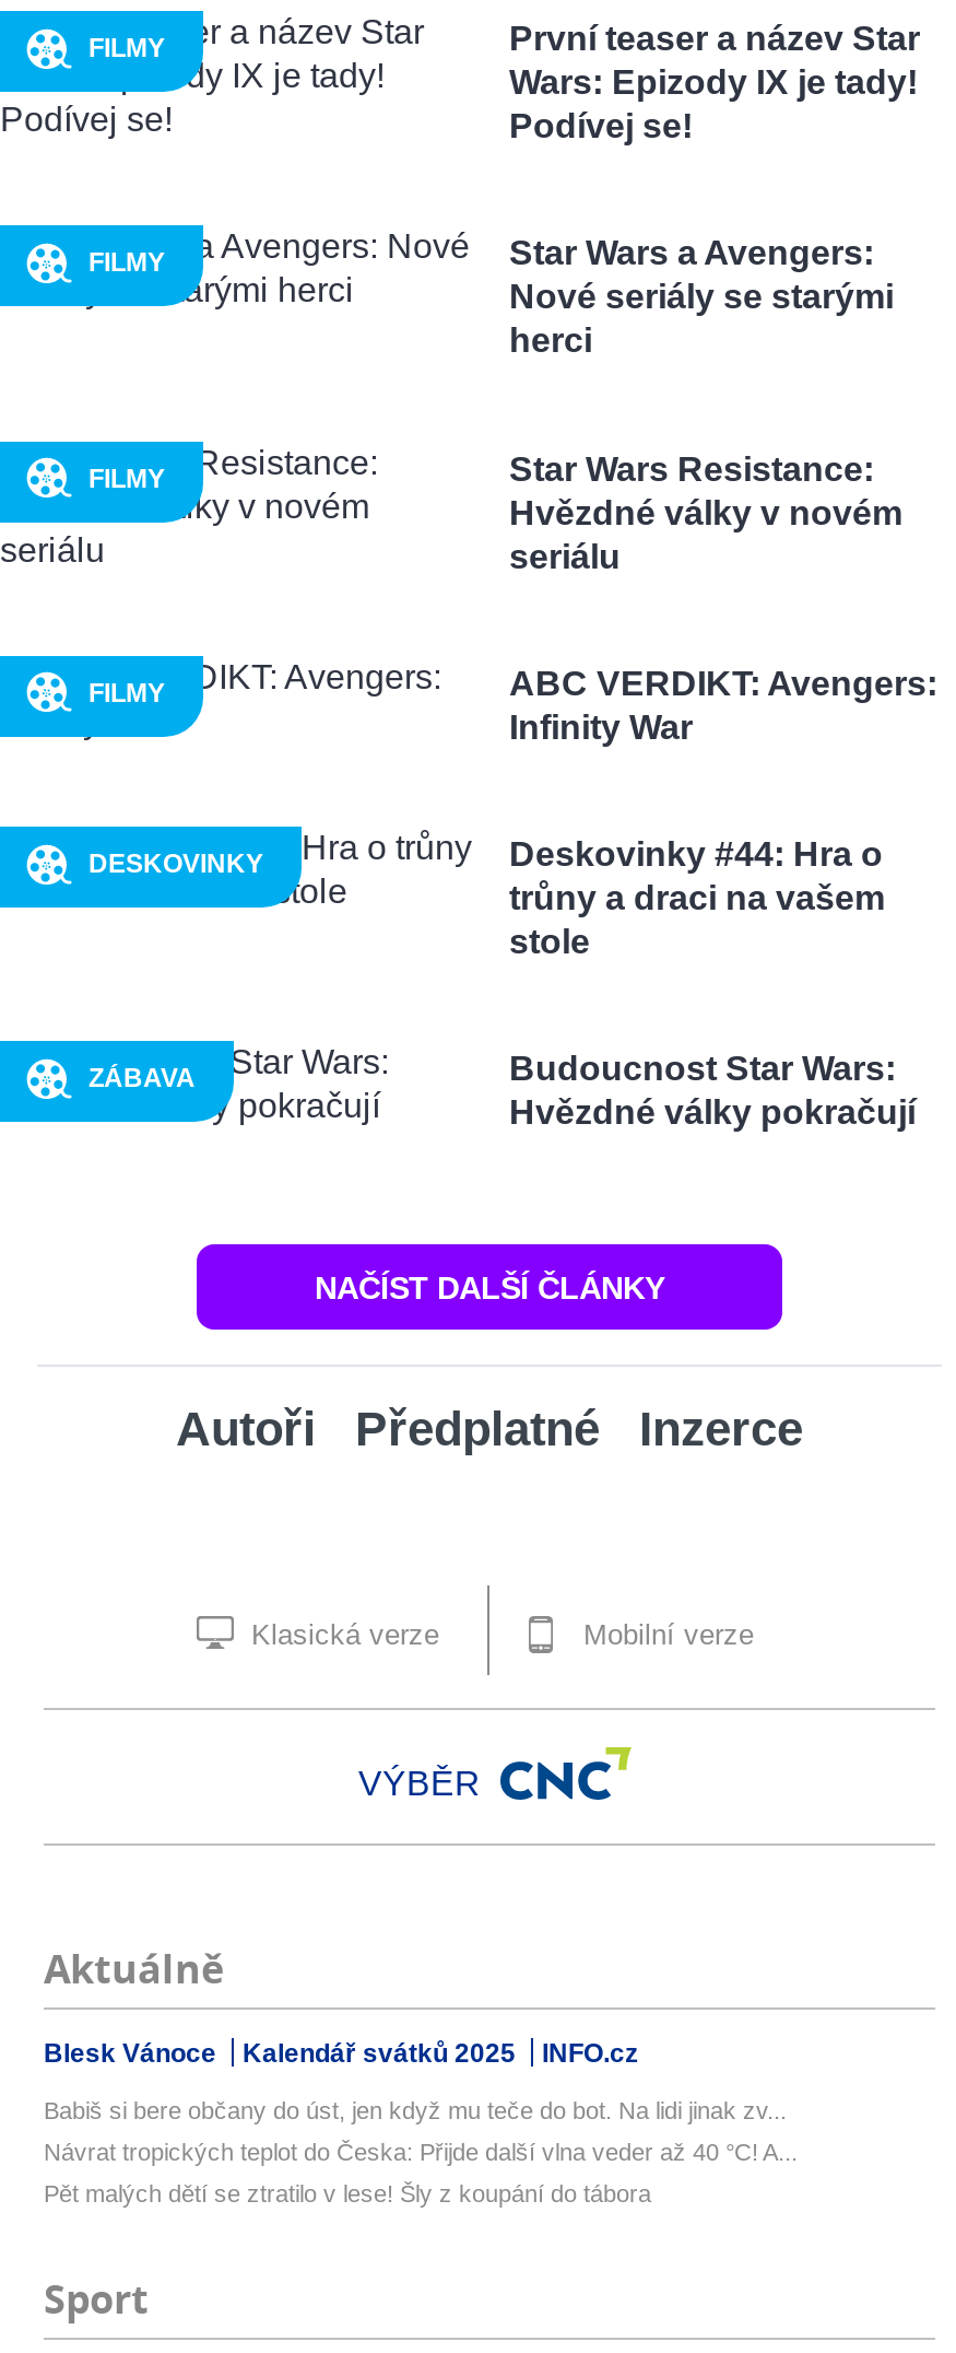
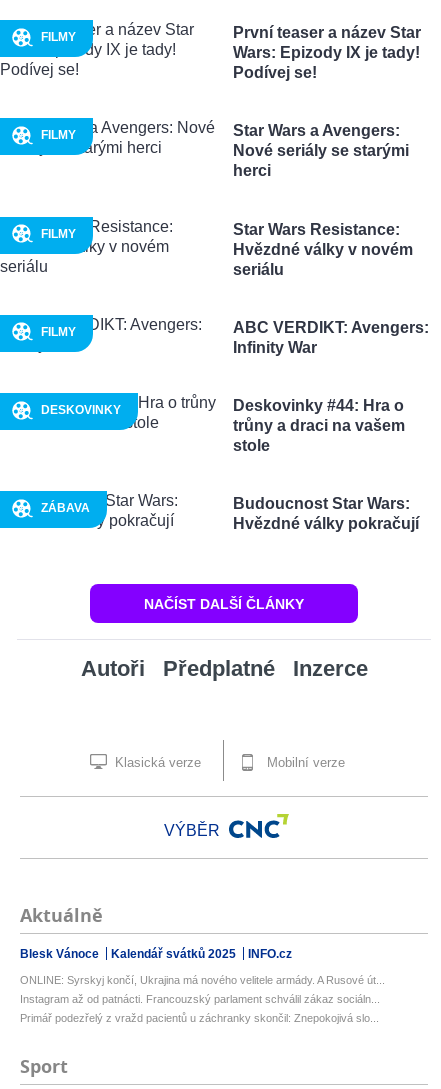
- Babiš si bere občany do úst, jen když mu teče do bot. Na lidi jinak zv...
+ ONLINE: Syrskyj končí, Ukrajina má nového velitele armády. A Rusové út...

- Návrat tropických teplot do Česka: Přijde další vlna veder až 40 °C! A...
+ Instagram až od patnácti. Francouzský parlament schválil zákaz sociáln...

- Pět malých dětí se ztratilo v lese! Šly z koupání do tábora
+ Primář podezřelý z vražd pacientů u záchranky skončil: Znepokojivá slo...
